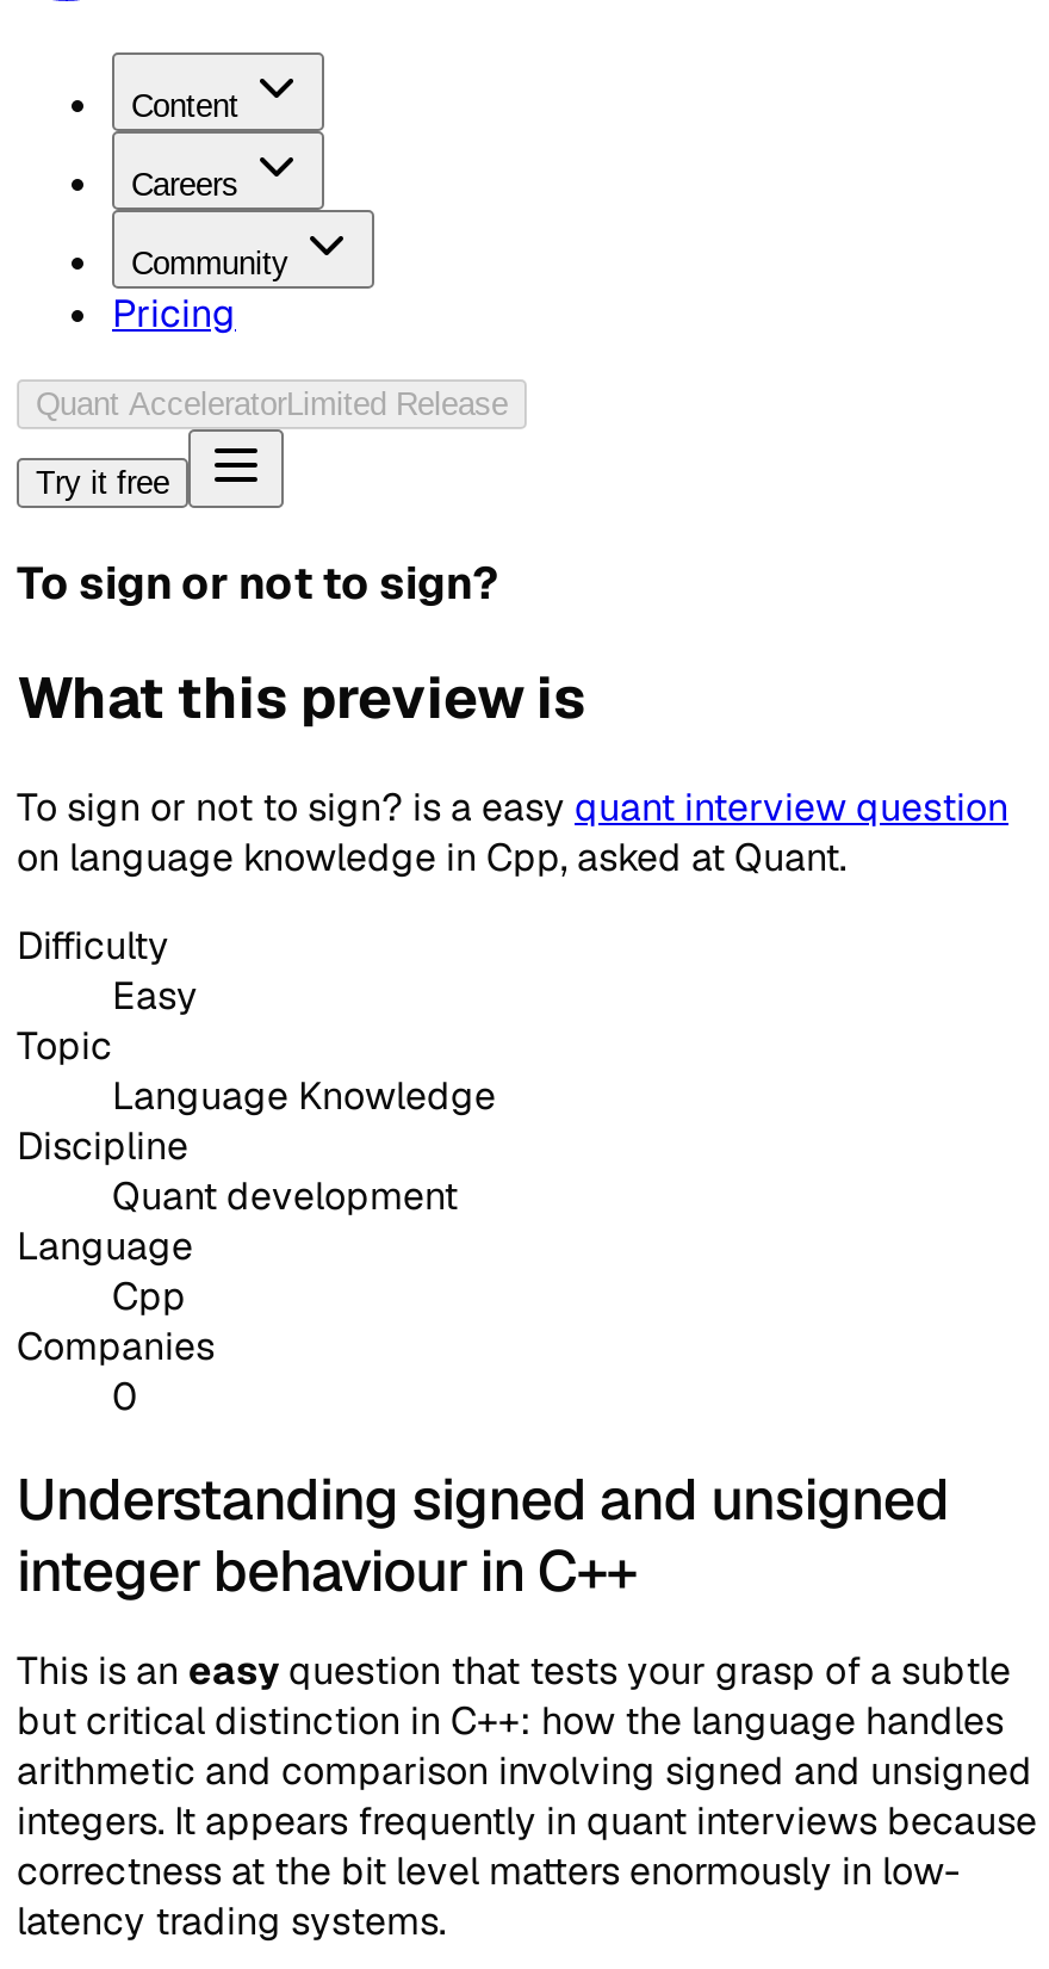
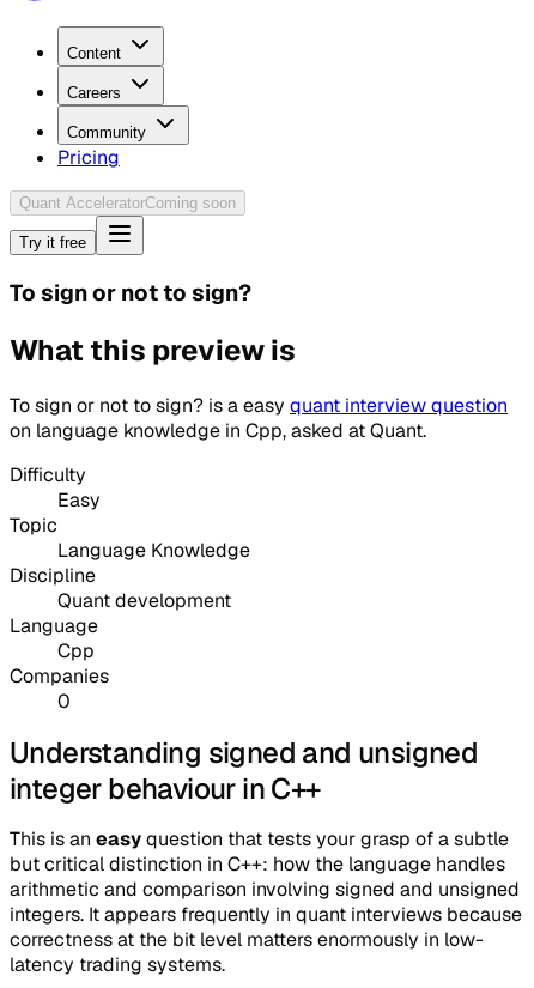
- Quant AcceleratorLimited Release
+ Quant AcceleratorComing soon
